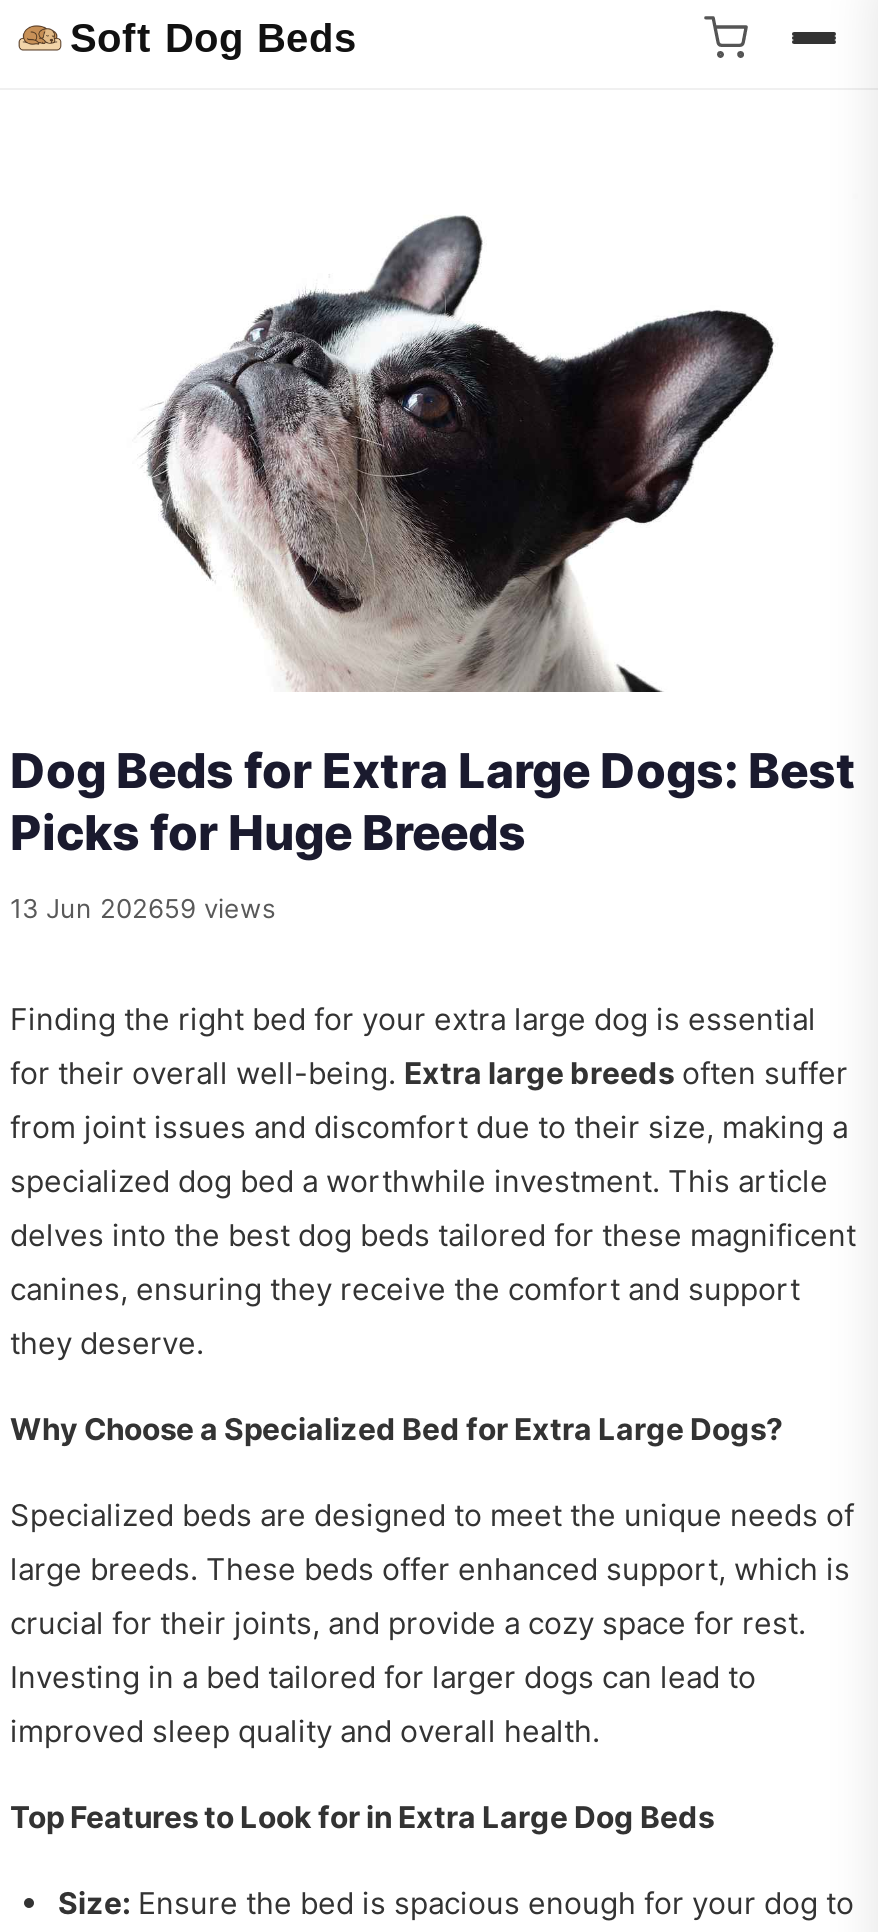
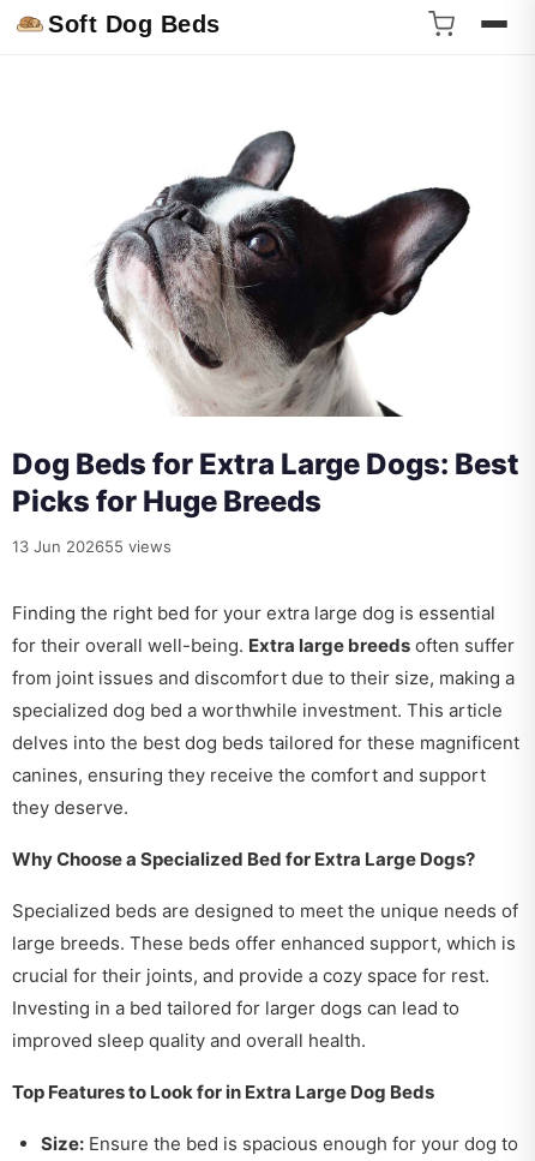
- 13 Jun 202659 views
+ 13 Jun 202655 views
